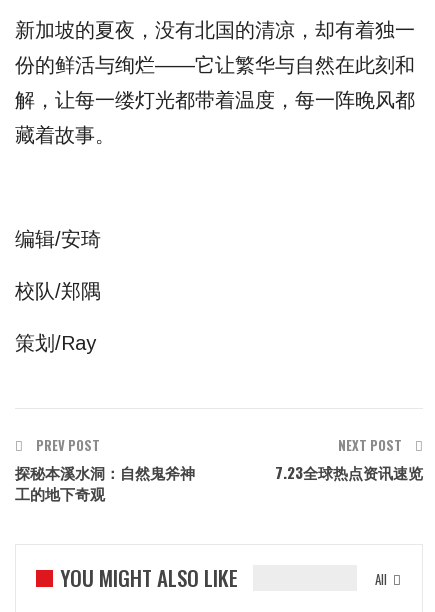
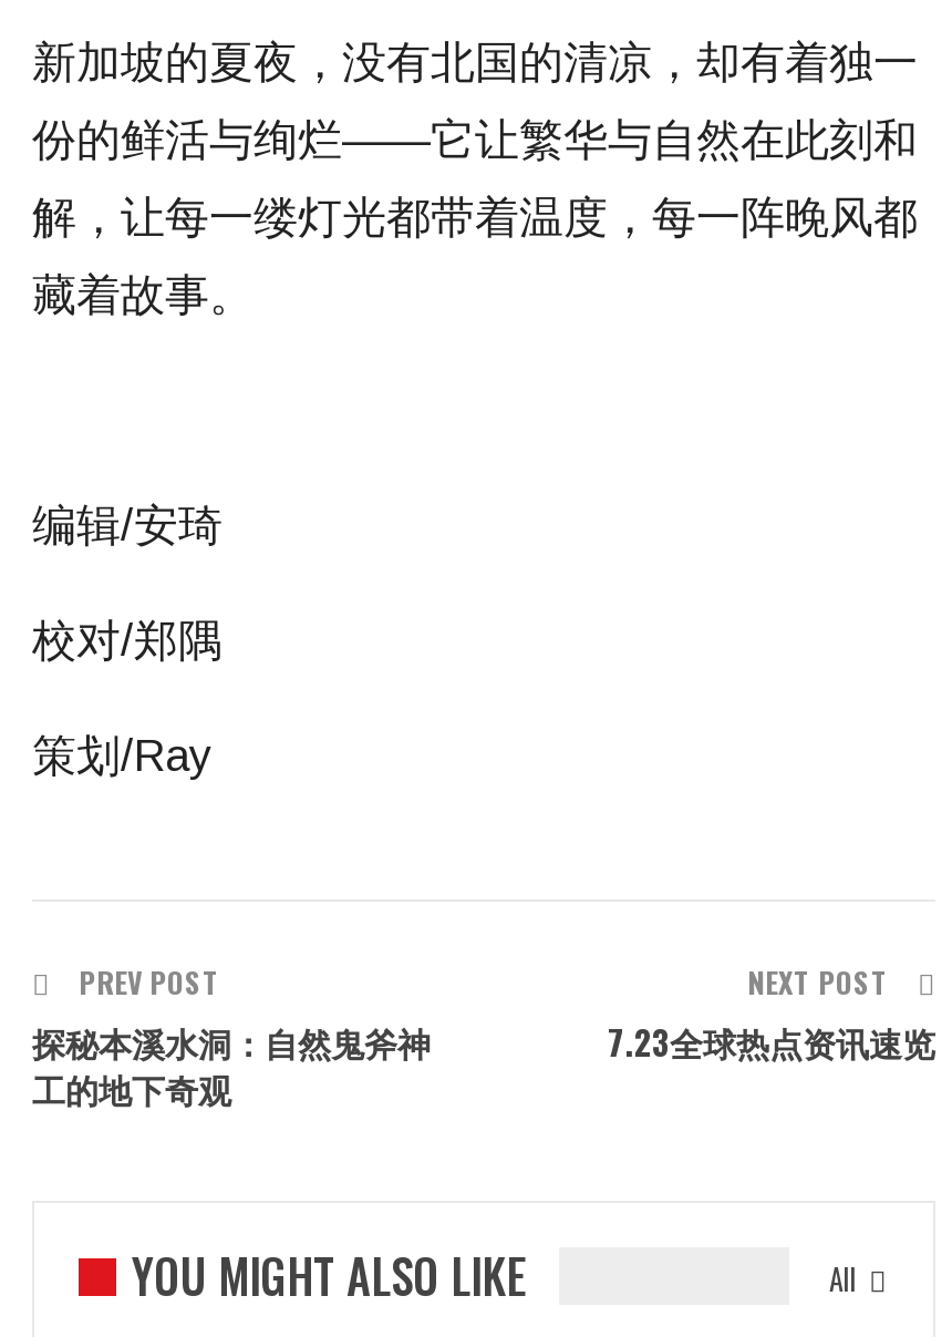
- 校队/郑隅
+ 校对/郑隅
